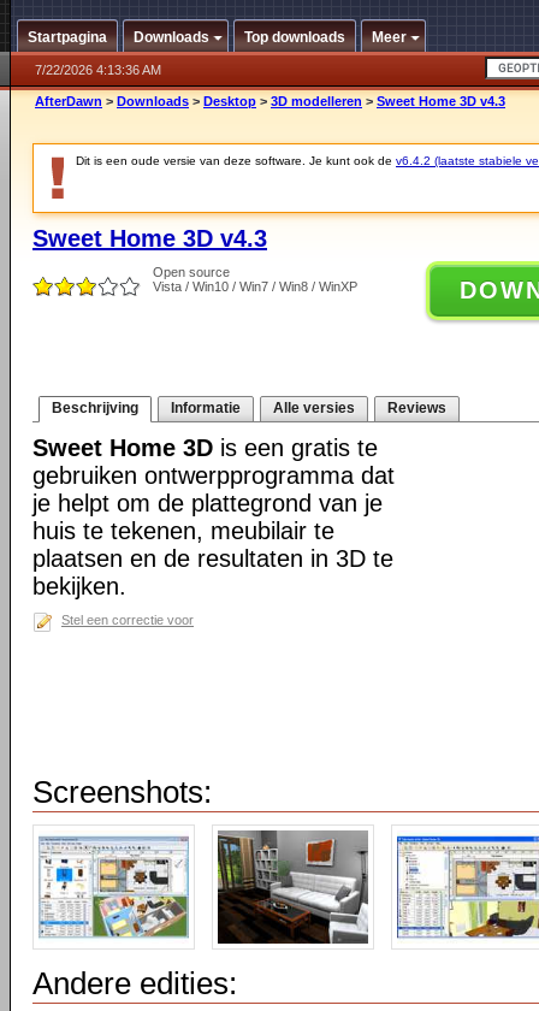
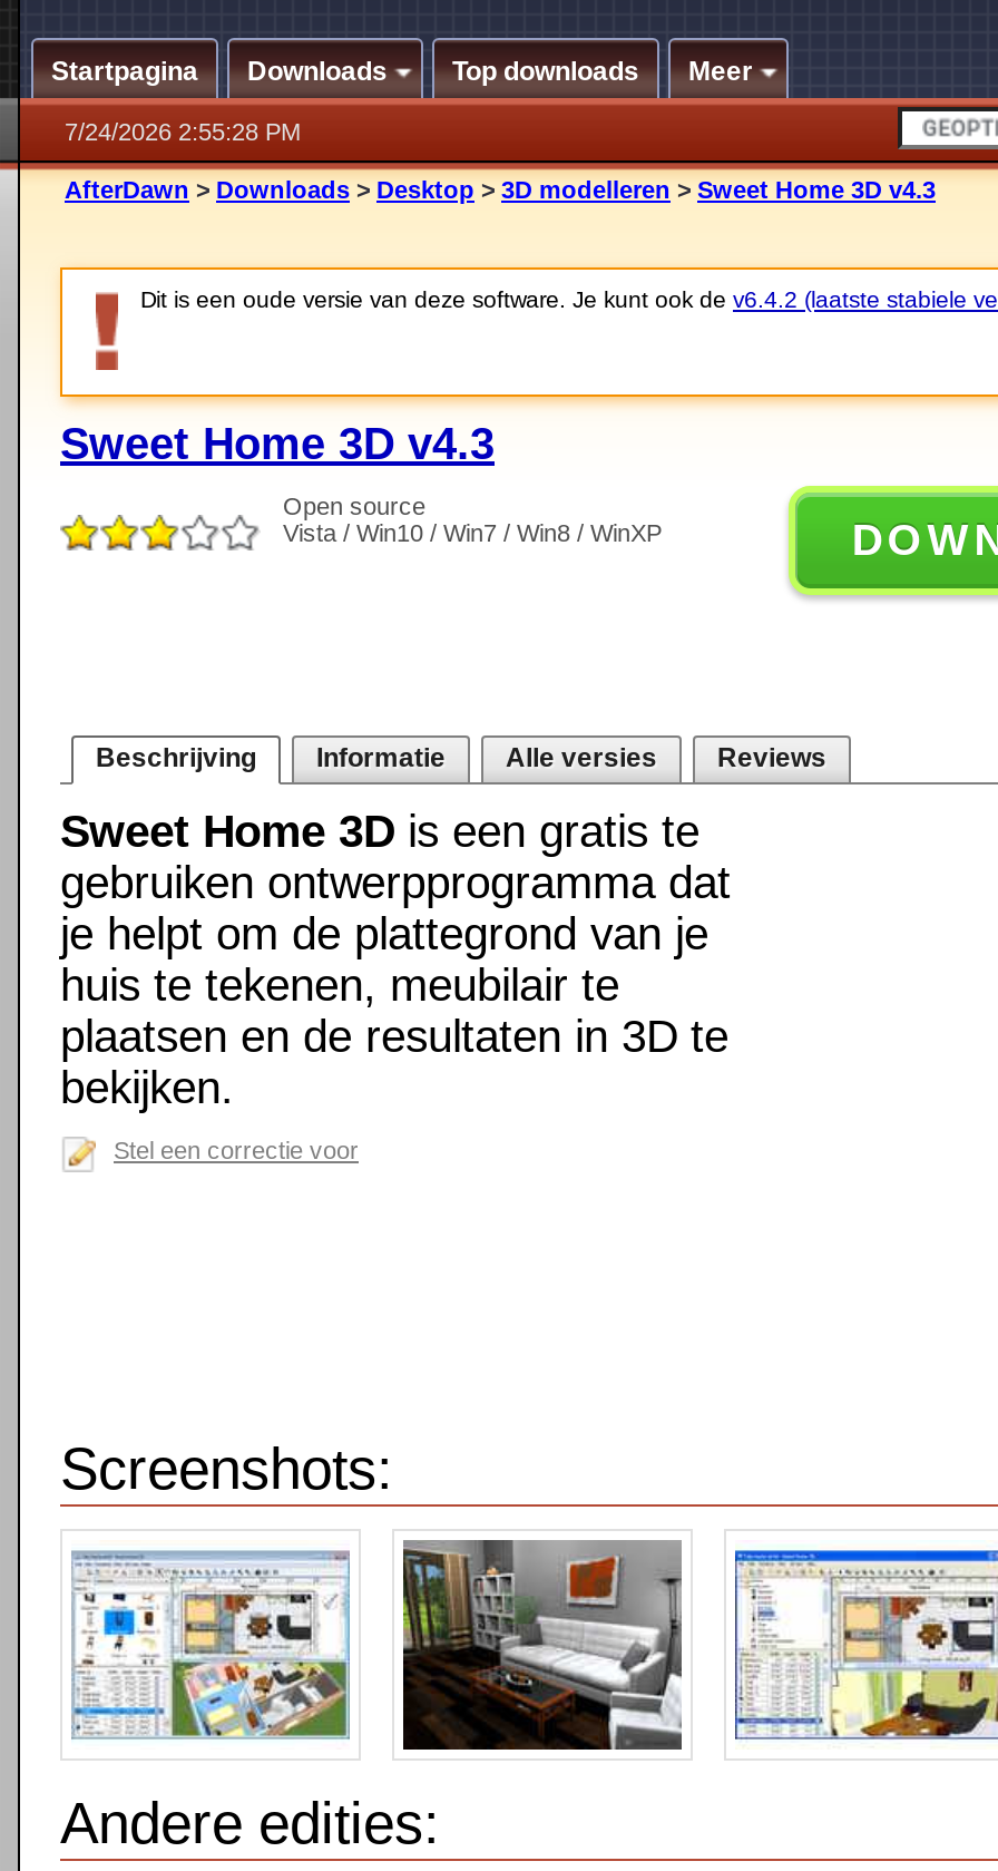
- 7/22/2026 4:13:36 AM
+ 7/24/2026 2:55:28 PM
